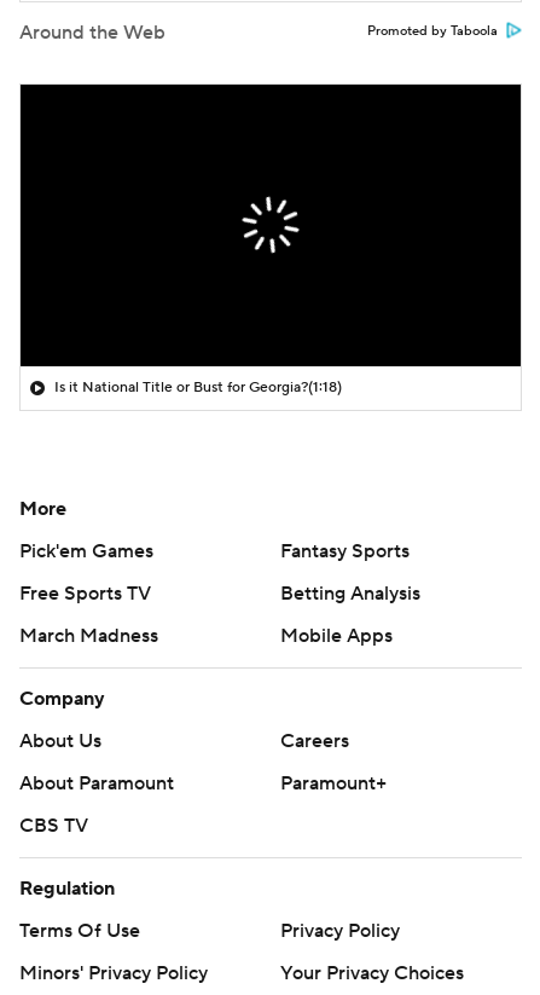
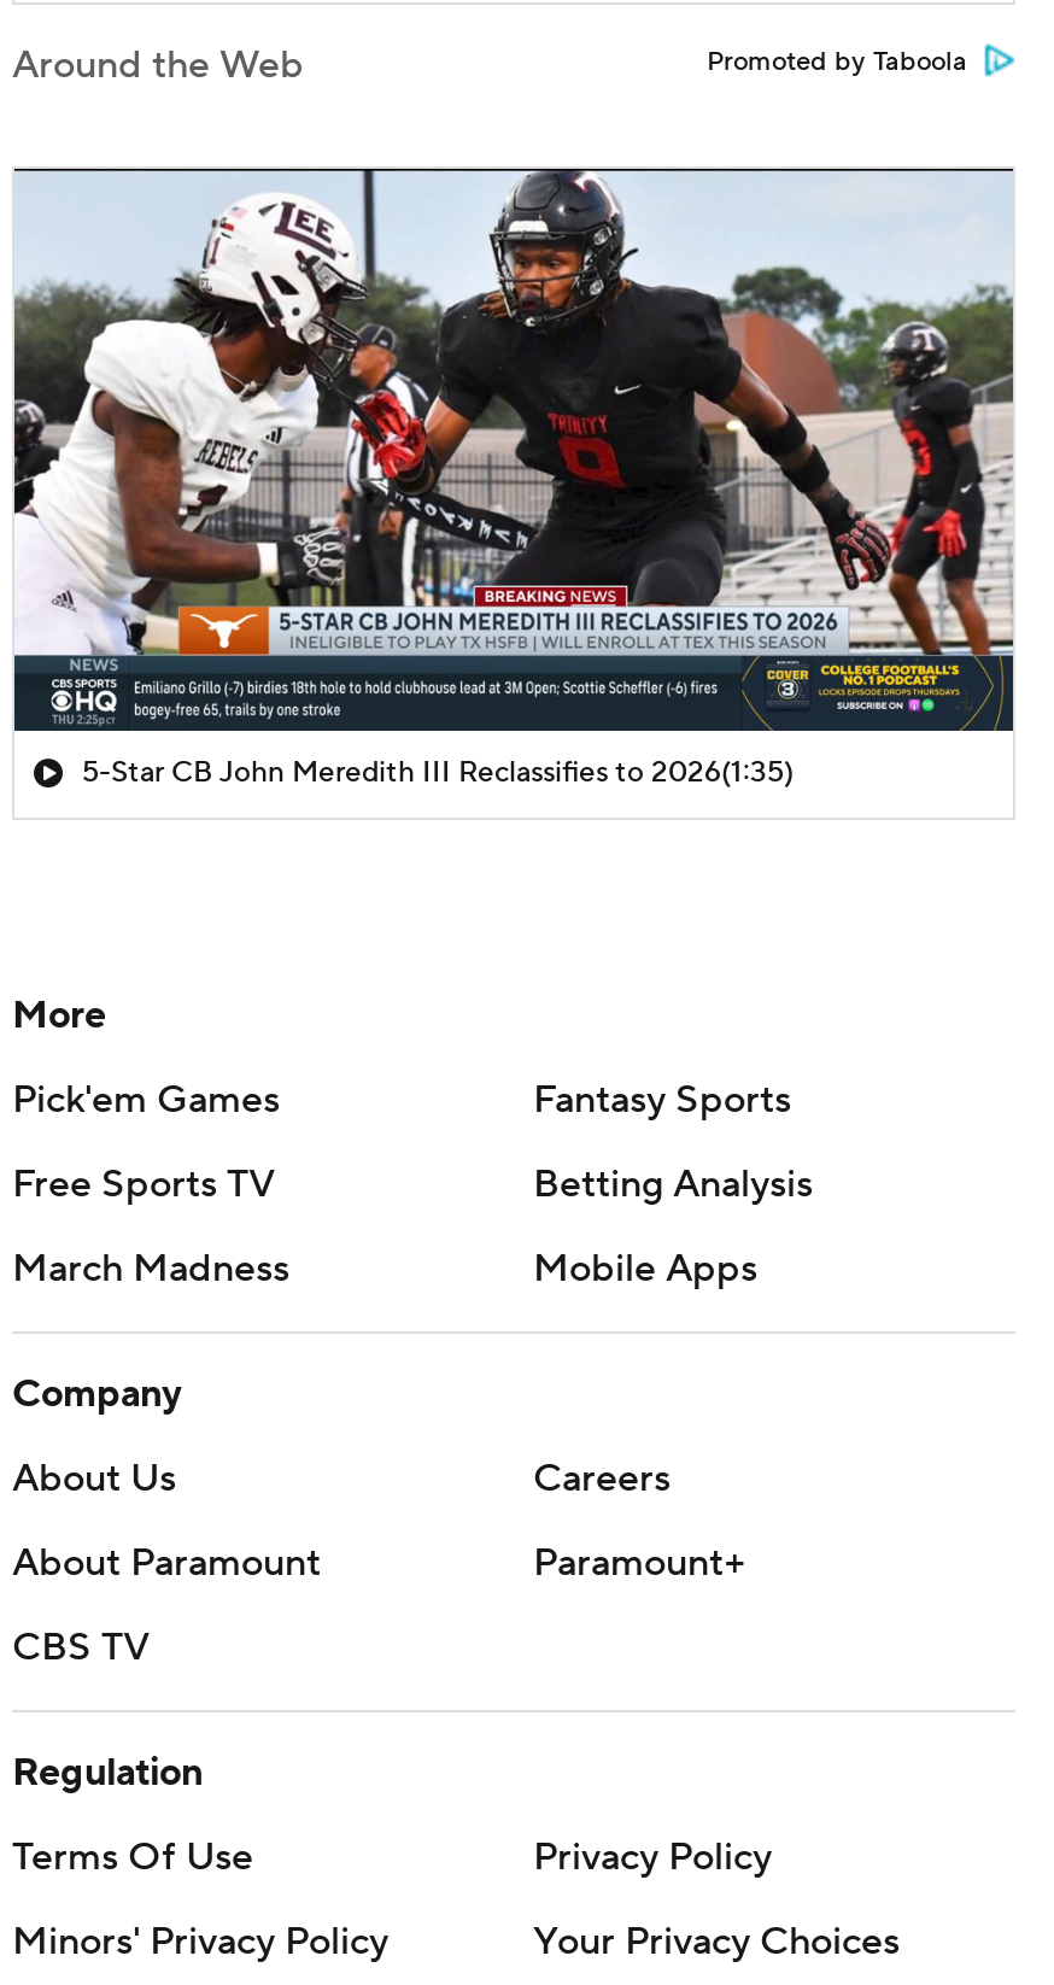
+ [image]

- Is it National Title or Bust for Georgia?(1:18)
+ 5-Star CB John Meredith III Reclassifies to 2026(1:35)
